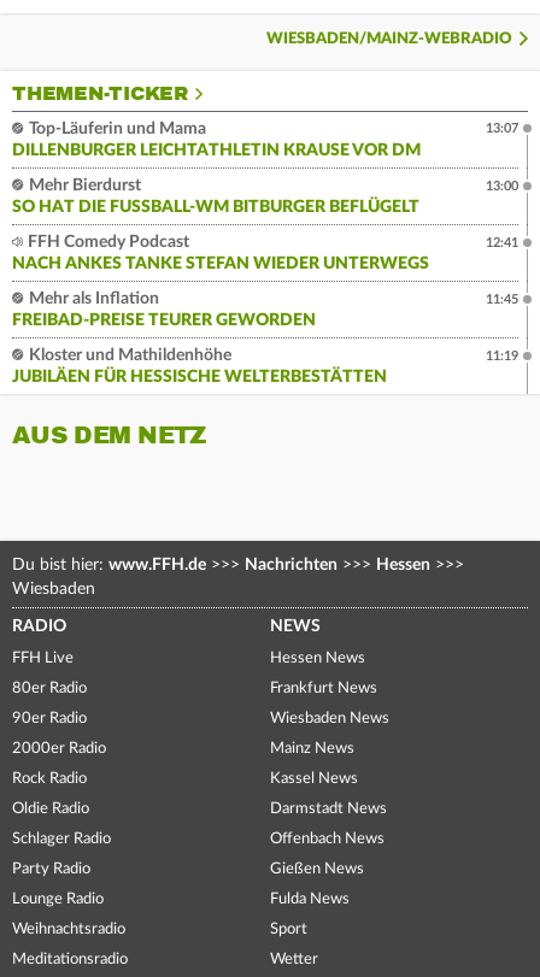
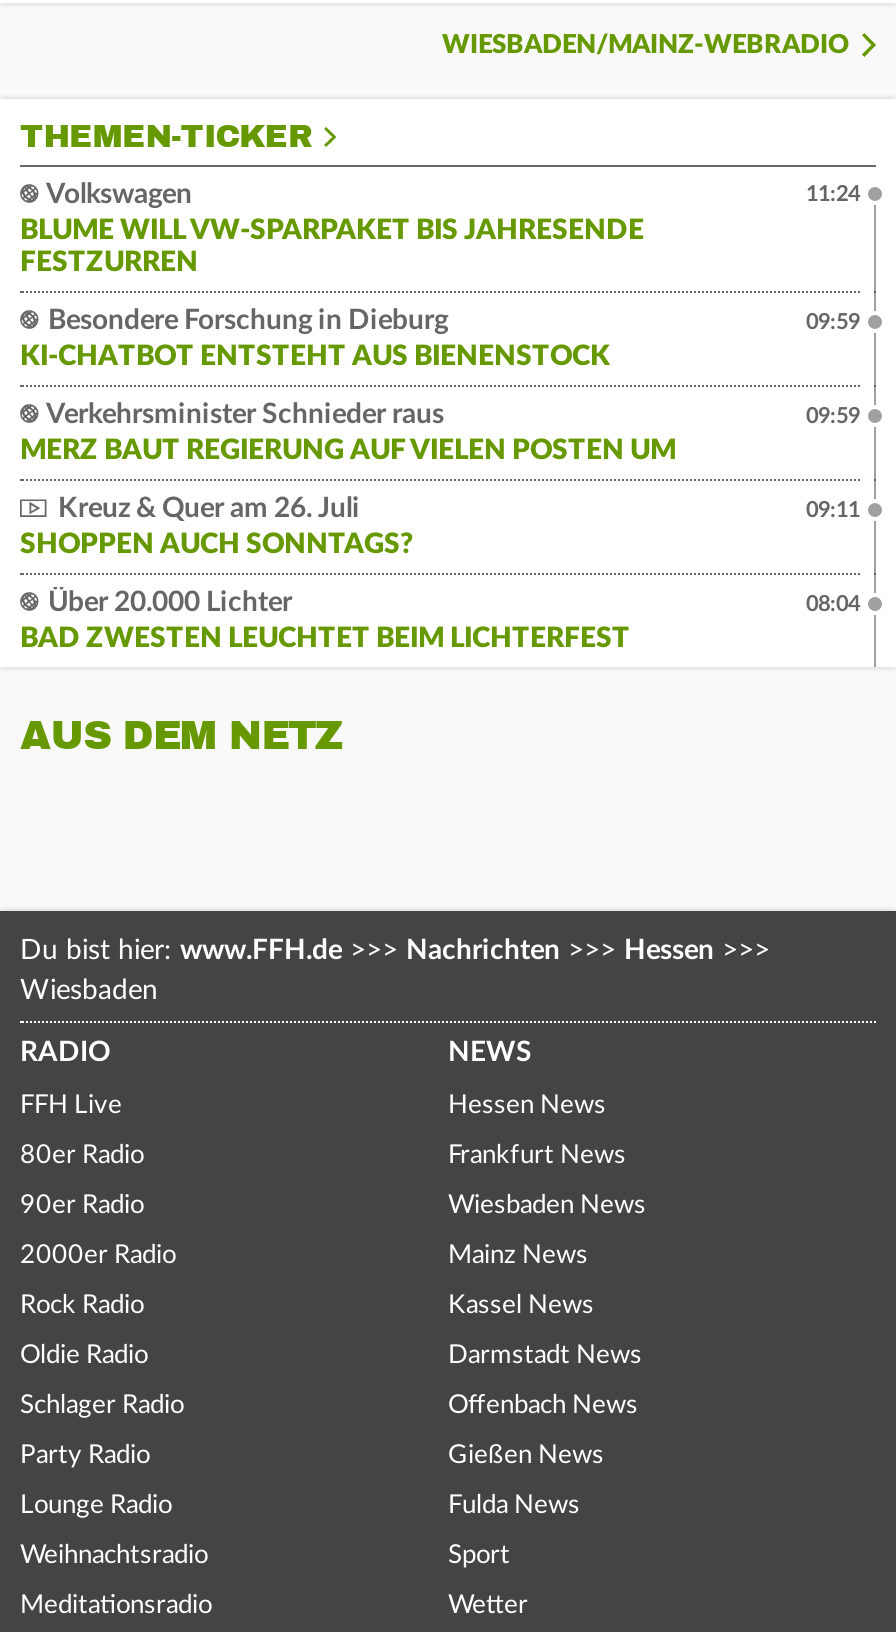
- Top-Läuferin und Mama
- DILLENBURGER LEICHTATHLETIN KRAUSE VOR DM
+ Volkswagen
+ BLUME WILL VW-SPARPAKET BIS JAHRESENDE
+ FESTZURREN

- 13:07
+ 11:24

- Mehr Bierdurst
- SO HAT DIE FUSSBALL-WM BITBURGER BEFLÜGELT
+ Besondere Forschung in Dieburg
+ KI-CHATBOT ENTSTEHT AUS BIENENSTOCK

- 13:00
+ 09:59

- FFH Comedy Podcast
- NACH ANKES TANKE STEFAN WIEDER UNTERWEGS
+ Verkehrsminister Schnieder raus
+ MERZ BAUT REGIERUNG AUF VIELEN POSTEN UM

- 12:41
+ 09:59

- Mehr als Inflation
- FREIBAD-PREISE TEURER GEWORDEN
+ Kreuz & Quer am 26. Juli
+ SHOPPEN AUCH SONNTAGS?

- 11:45
+ 09:11

- Kloster und Mathildenhöhe
- JUBILÄEN FÜR HESSISCHE WELTERBESTÄTTEN
+ Über 20.000 Lichter
+ BAD ZWESTEN LEUCHTET BEIM LICHTERFEST

- 11:19
+ 08:04
